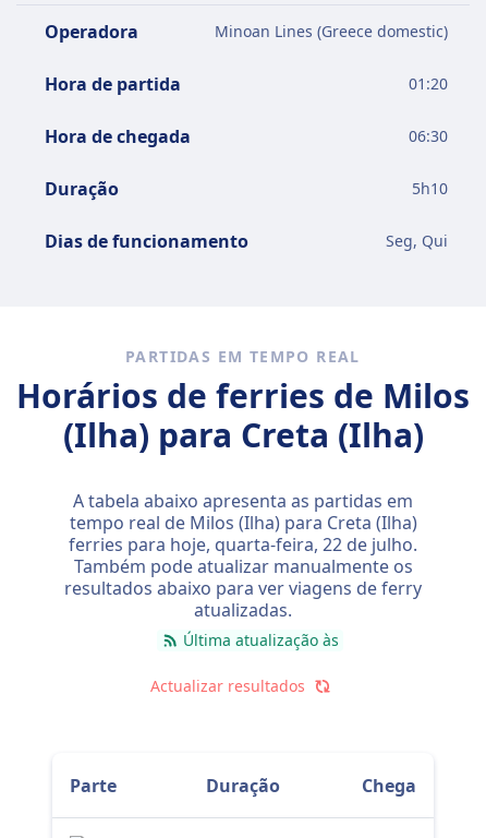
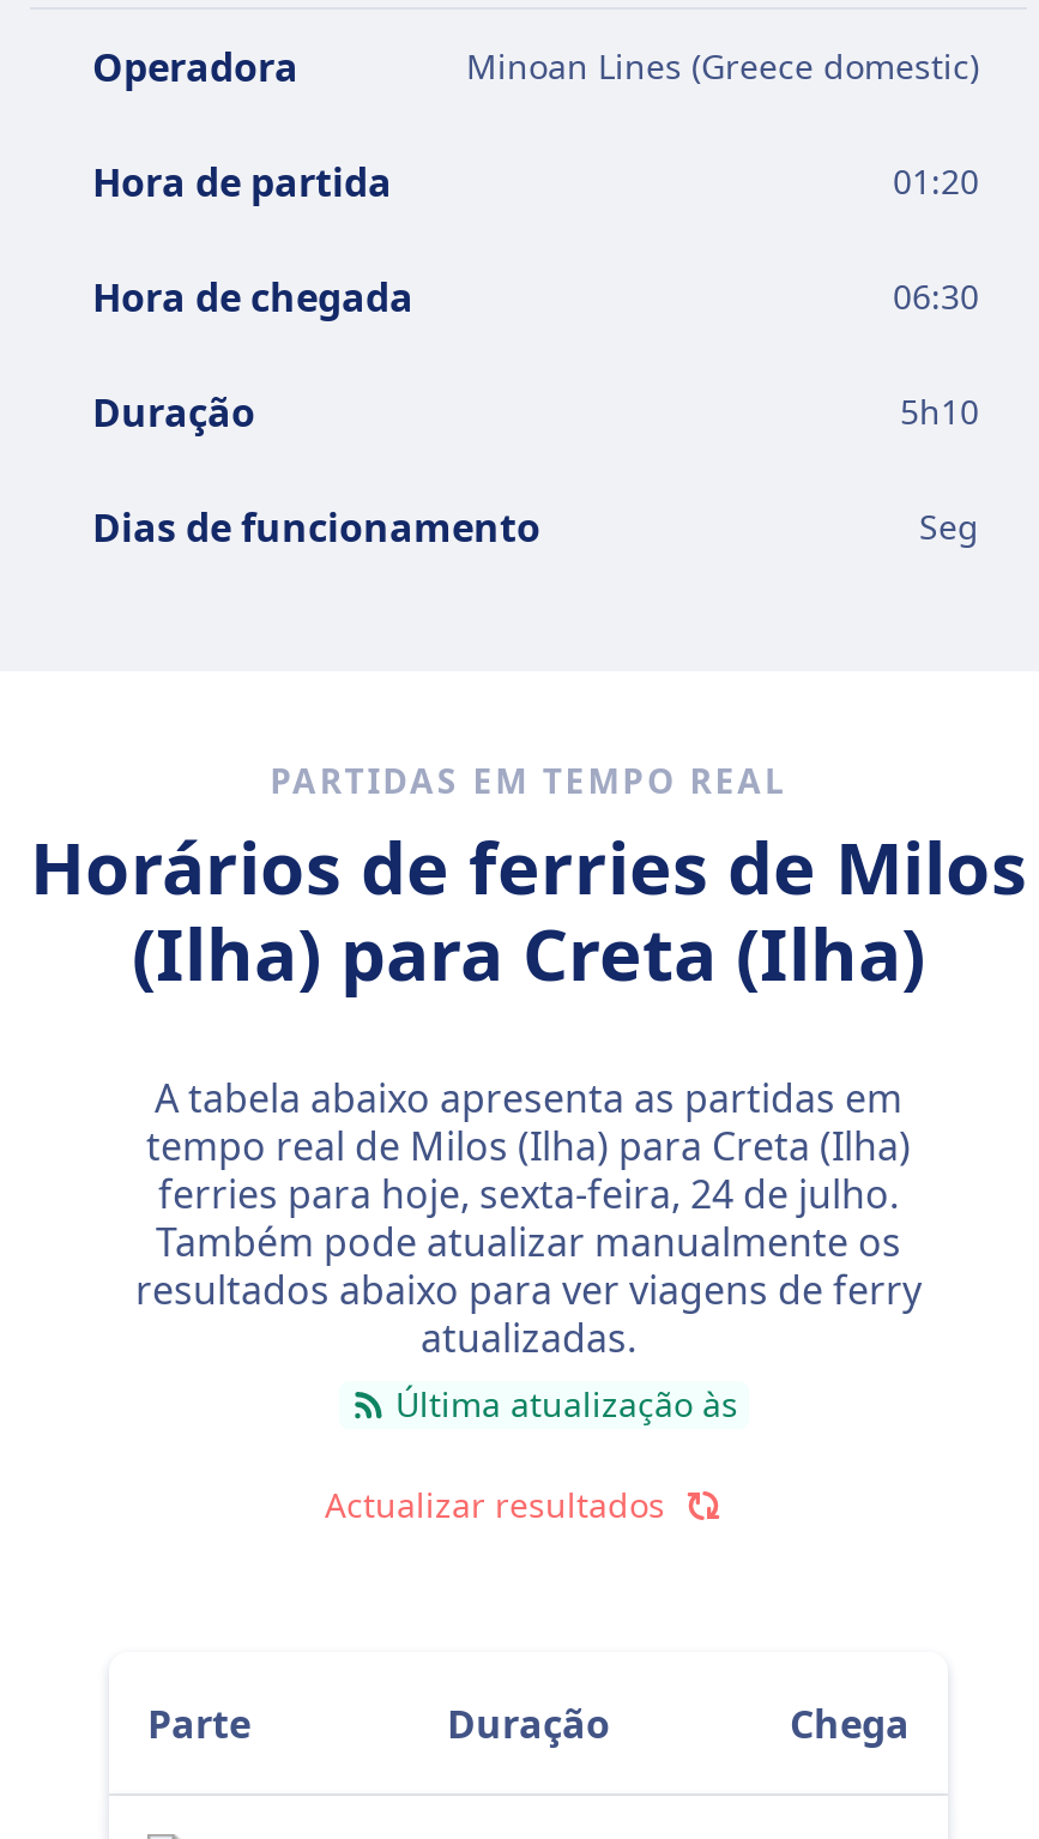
- Seg, Qui
+ Seg

- ferries para hoje, quarta-feira, 22 de julho.
+ ferries para hoje, sexta-feira, 24 de julho.
